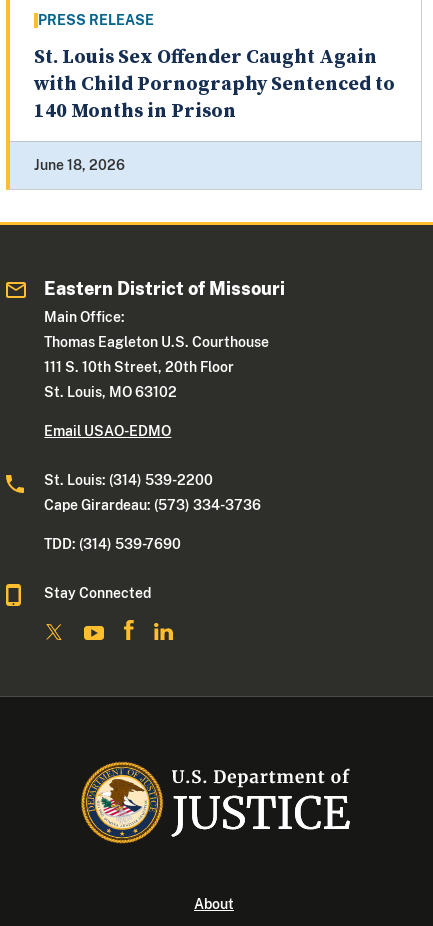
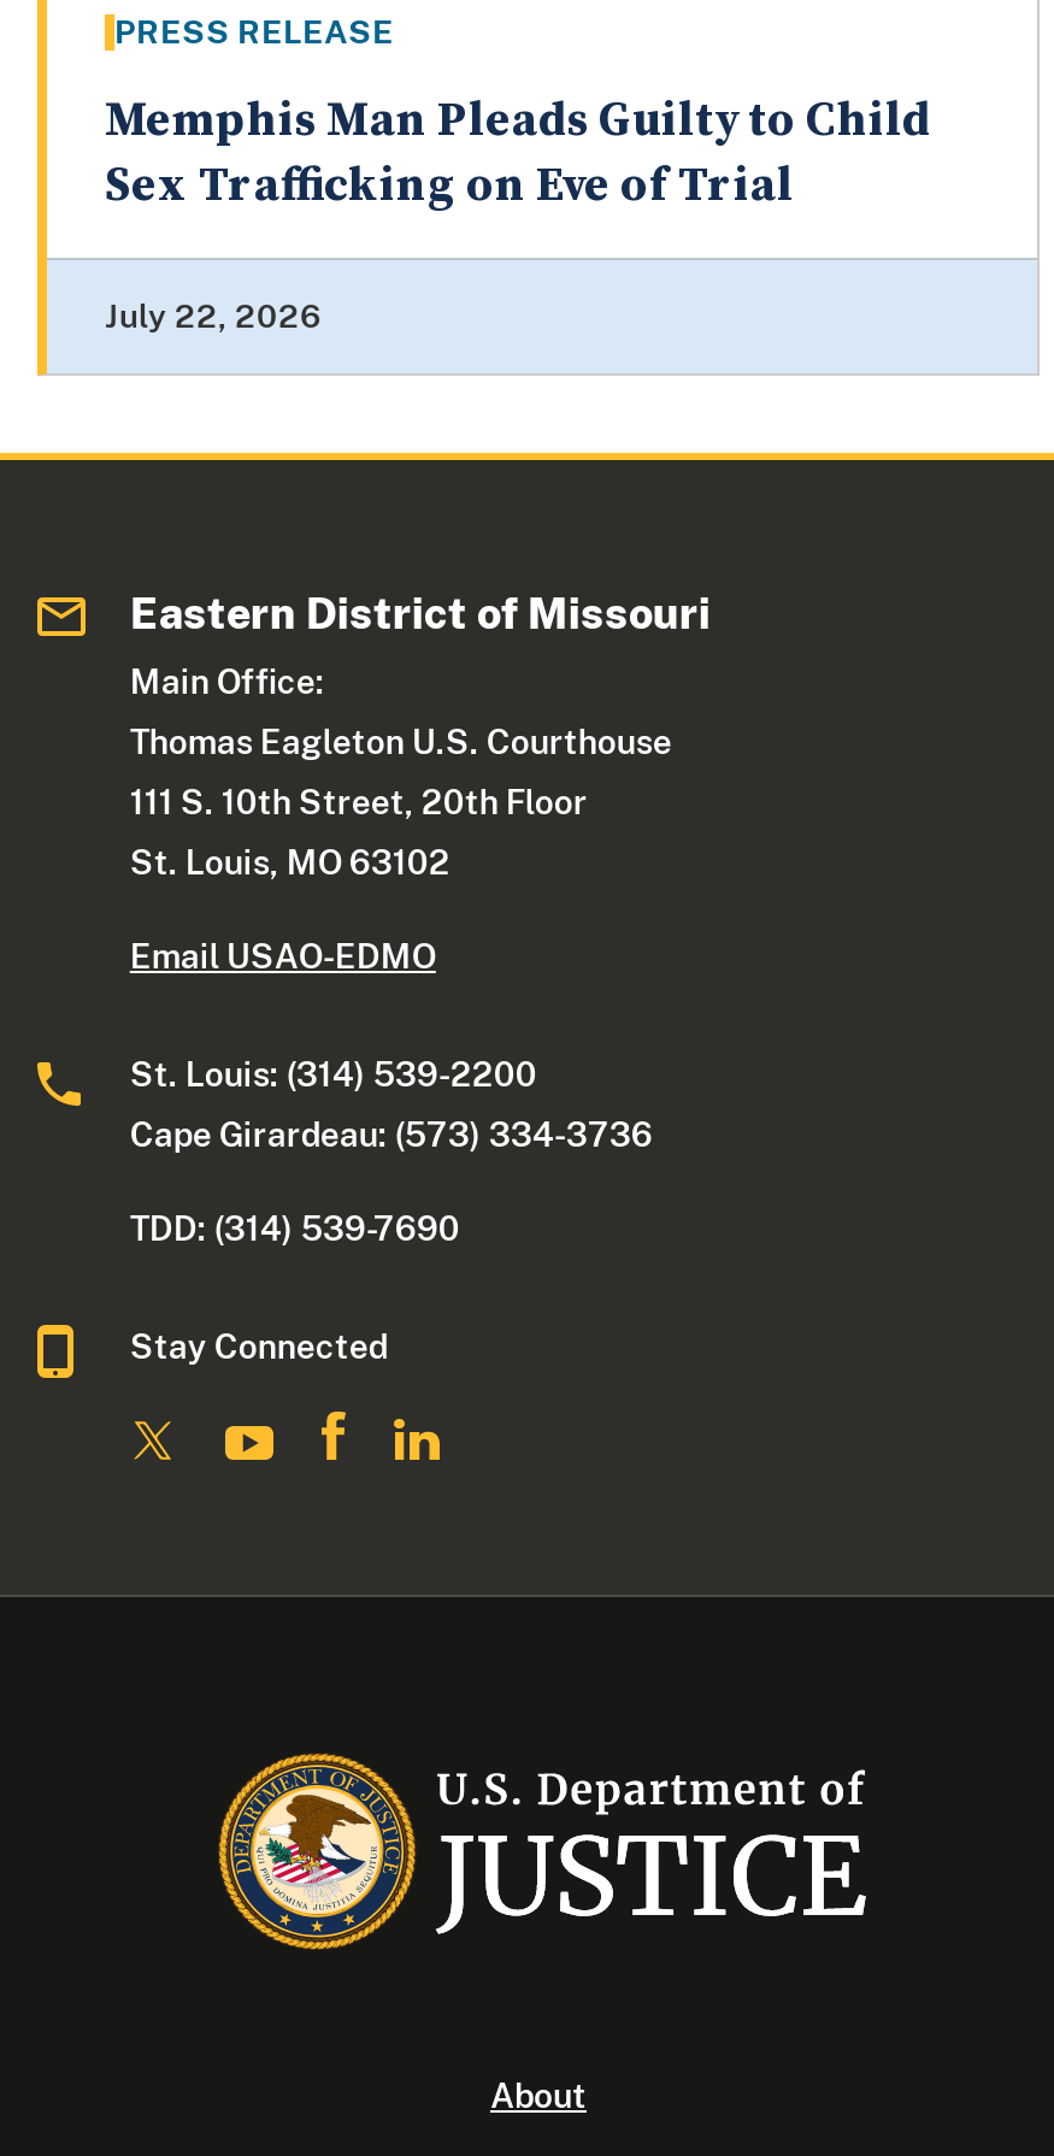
- St. Louis Sex Offender Caught Again
- with Child Pornography Sentenced to
- 140 Months in Prison
+ Memphis Man Pleads Guilty to Child
+ Sex Trafficking on Eve of Trial

- June 18, 2026
+ July 22, 2026
